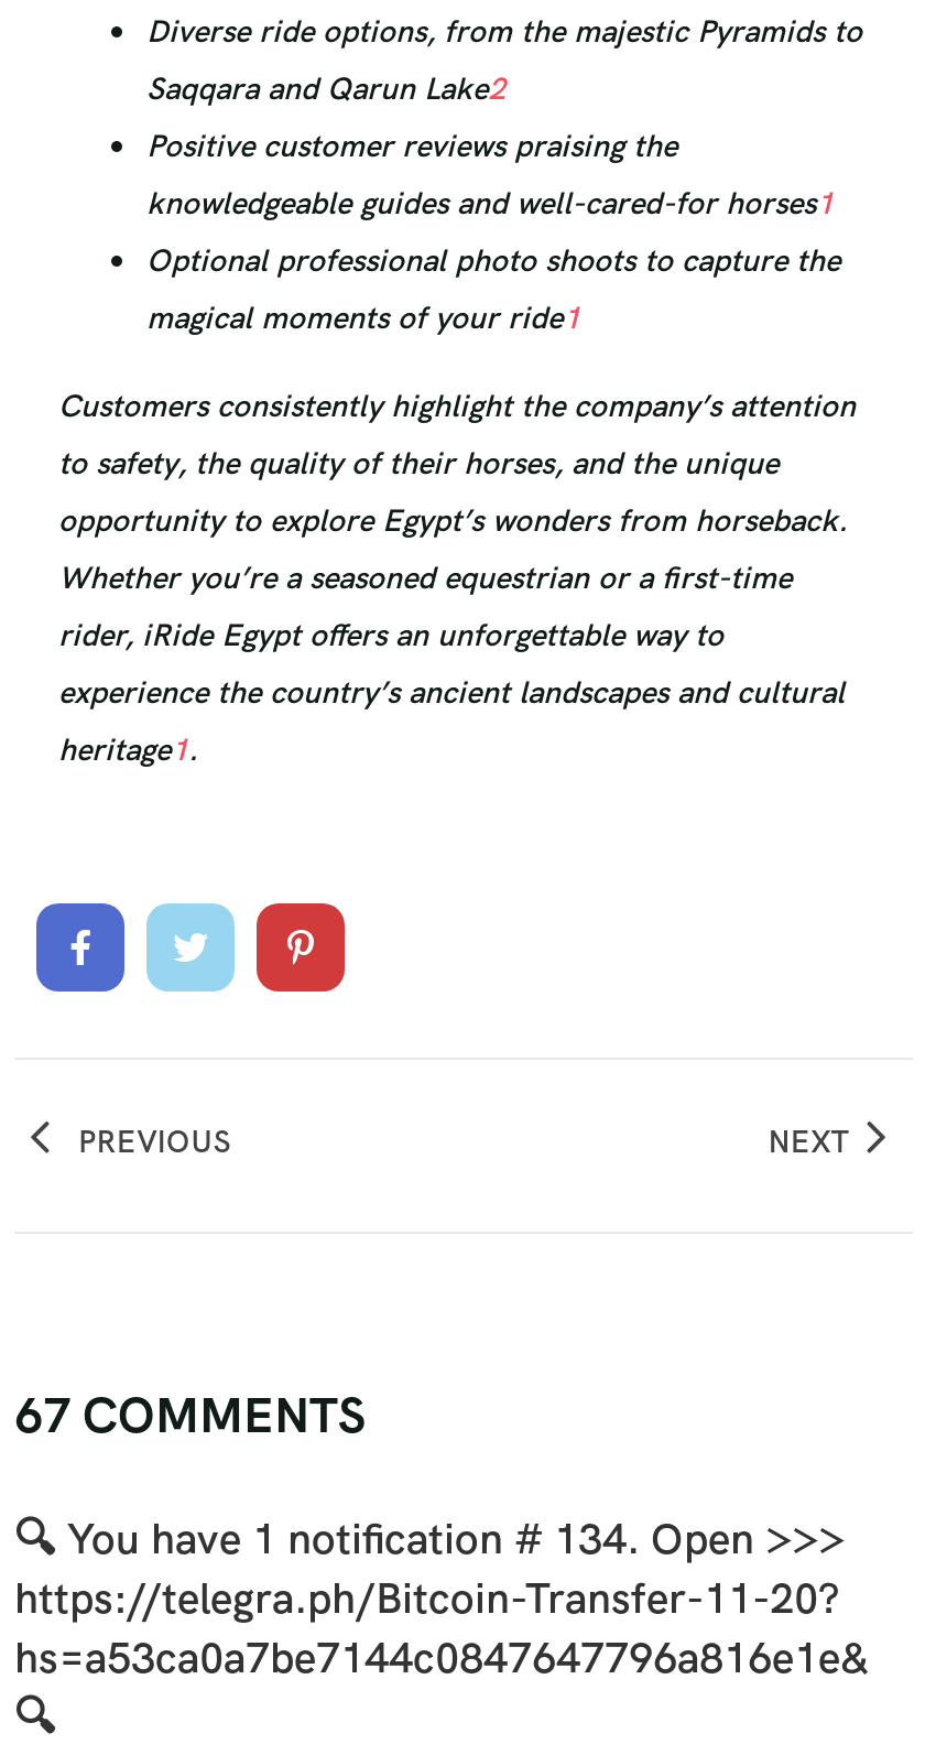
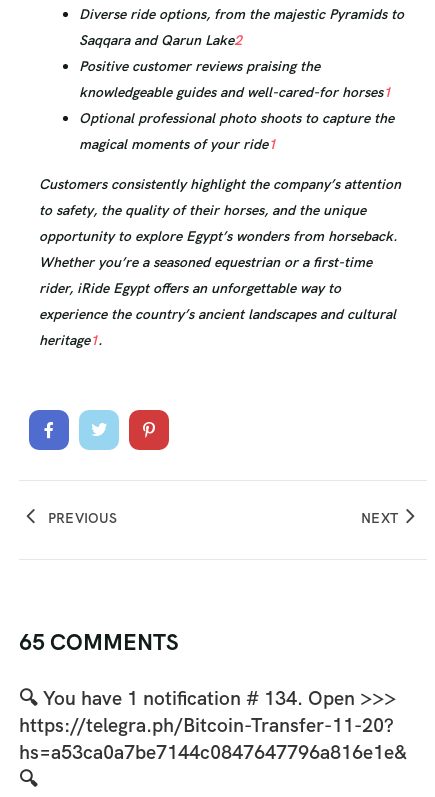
- 67 COMMENTS
+ 65 COMMENTS
